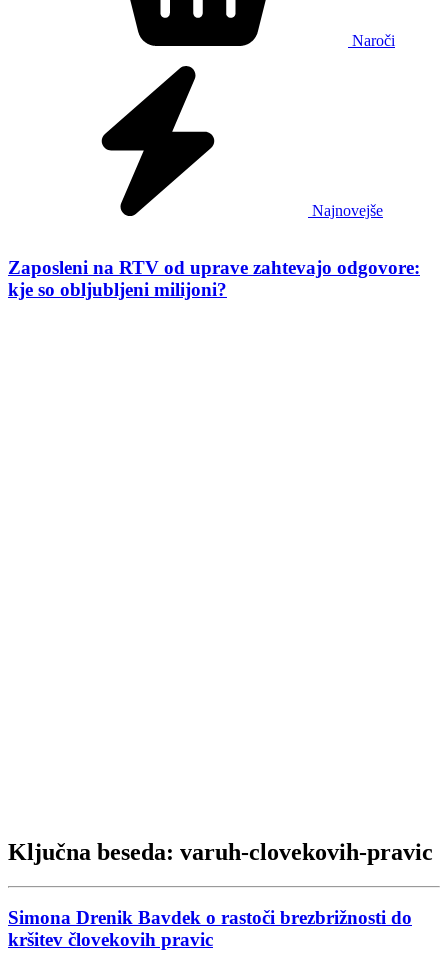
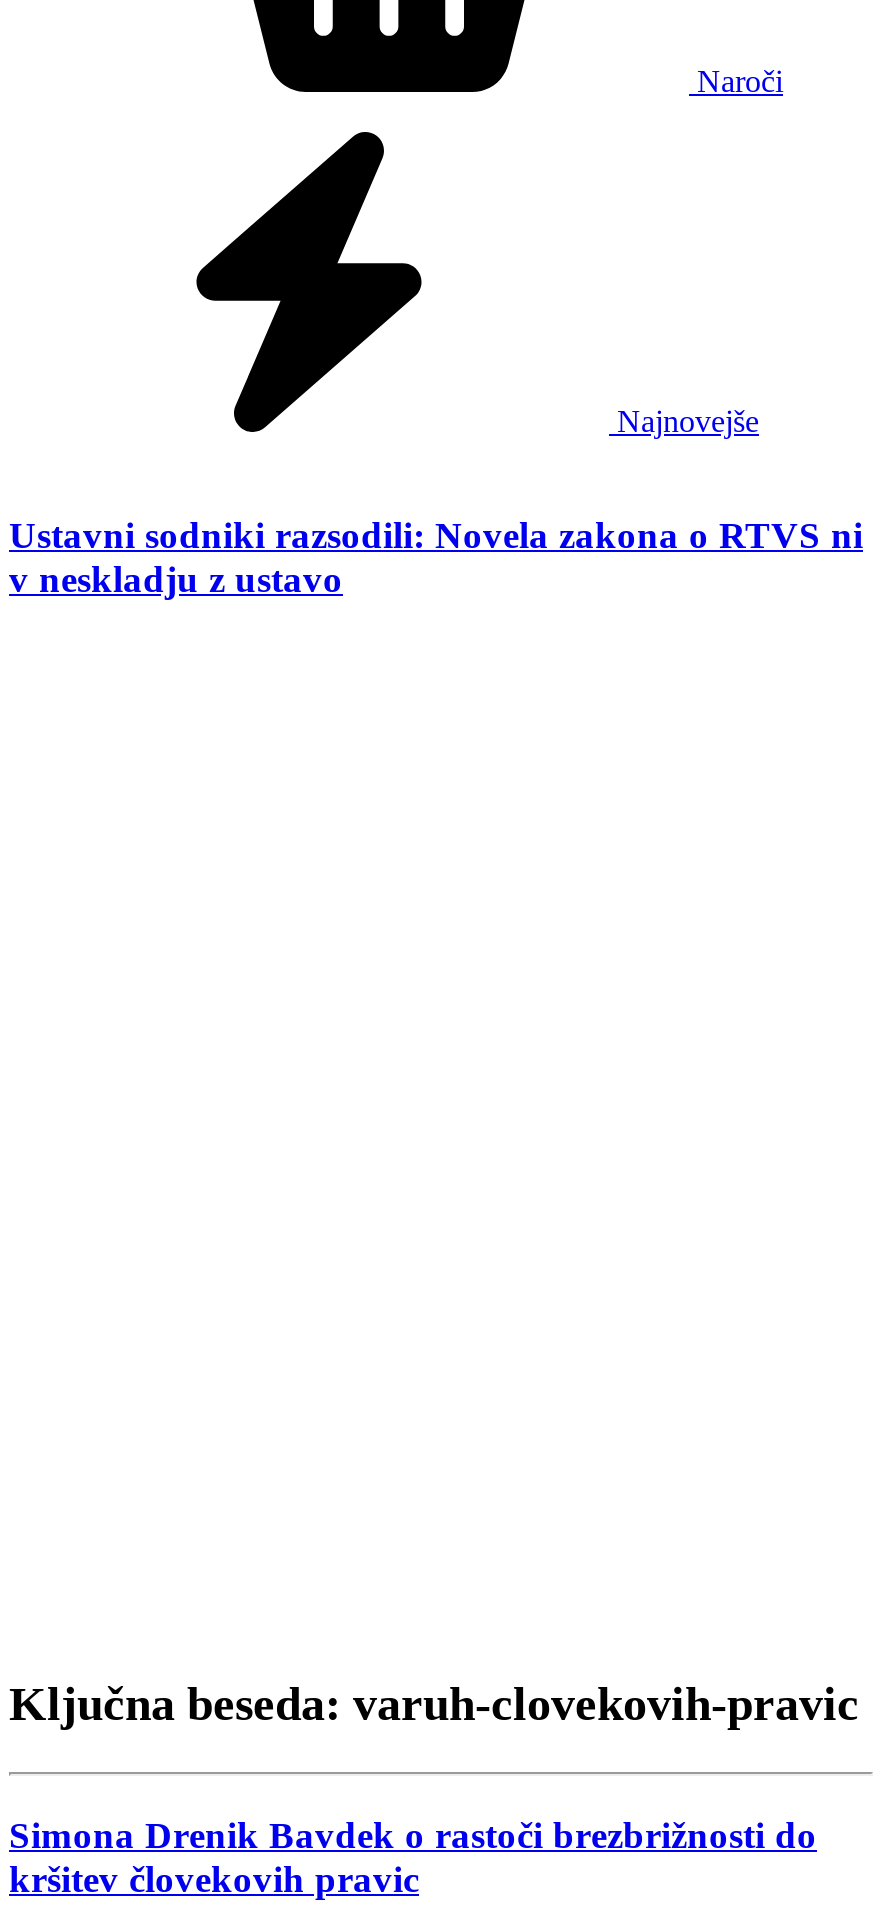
- Zaposleni na RTV od uprave zahtevajo odgovore:
- kje so obljubljeni milijoni?
+ Ustavni sodniki razsodili: Novela zakona o RTVS ni
+ v neskladju z ustavo
